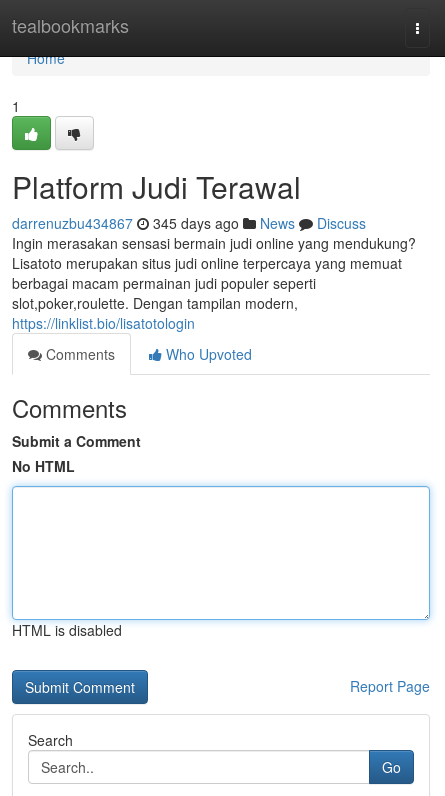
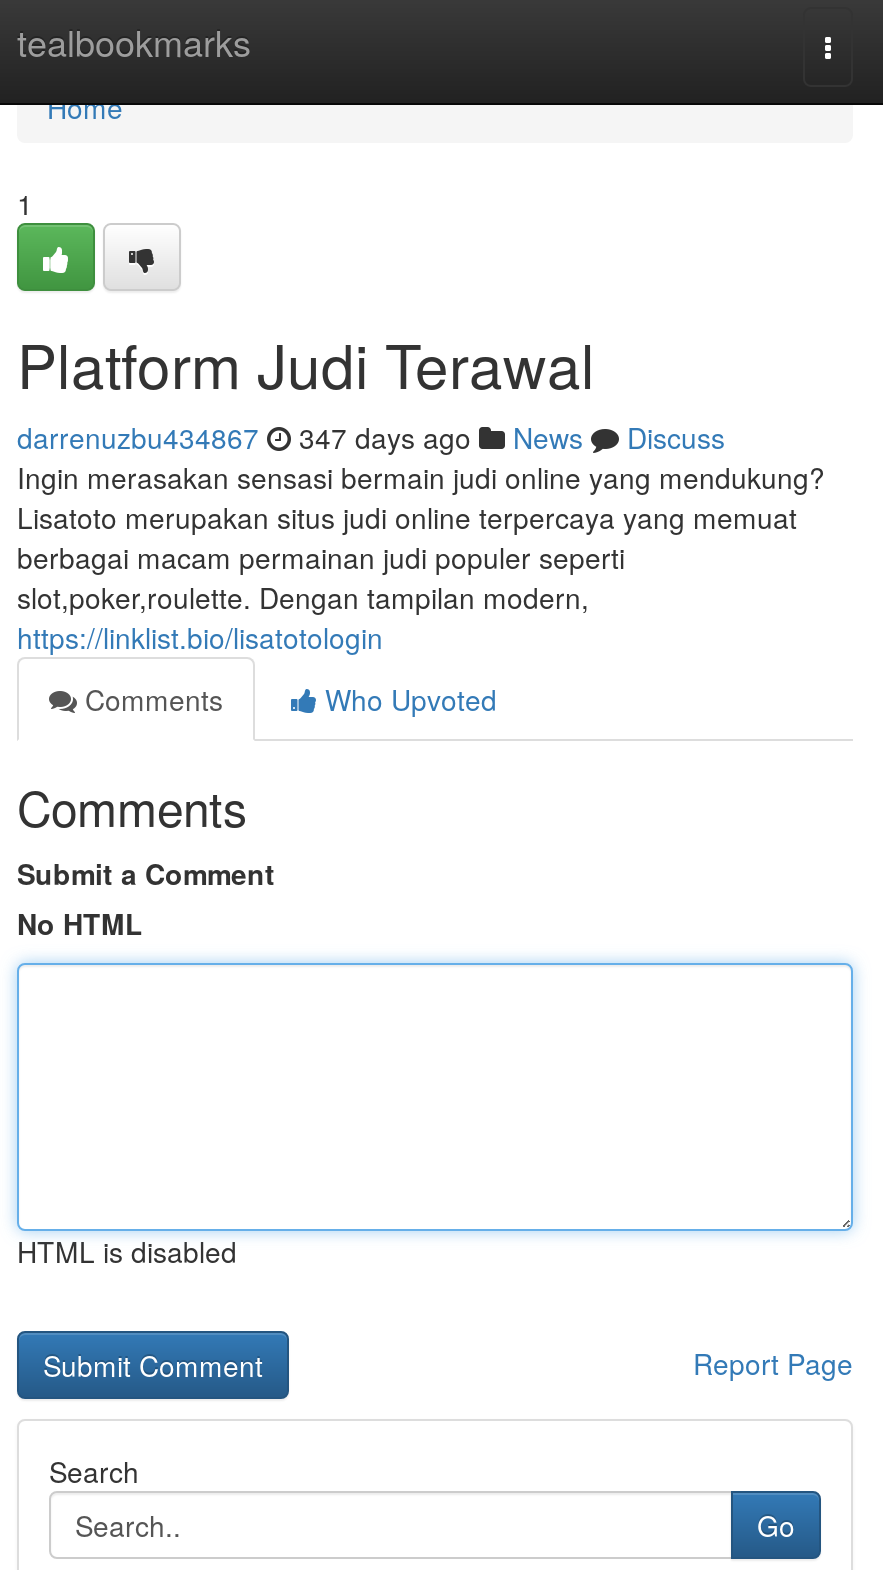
- darrenuzbu434867 345 days ago News Discuss
+ darrenuzbu434867 347 days ago News Discuss
